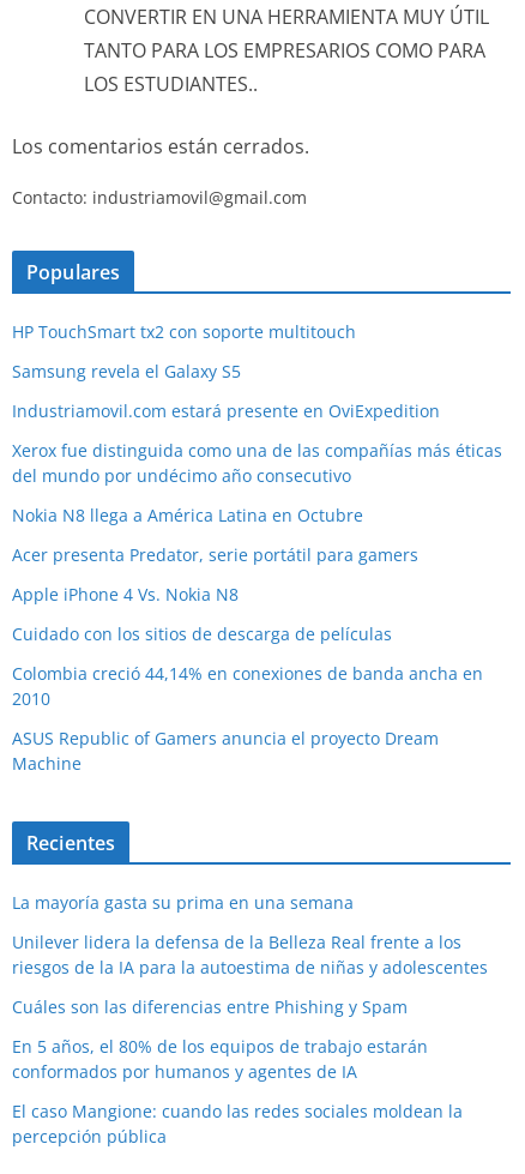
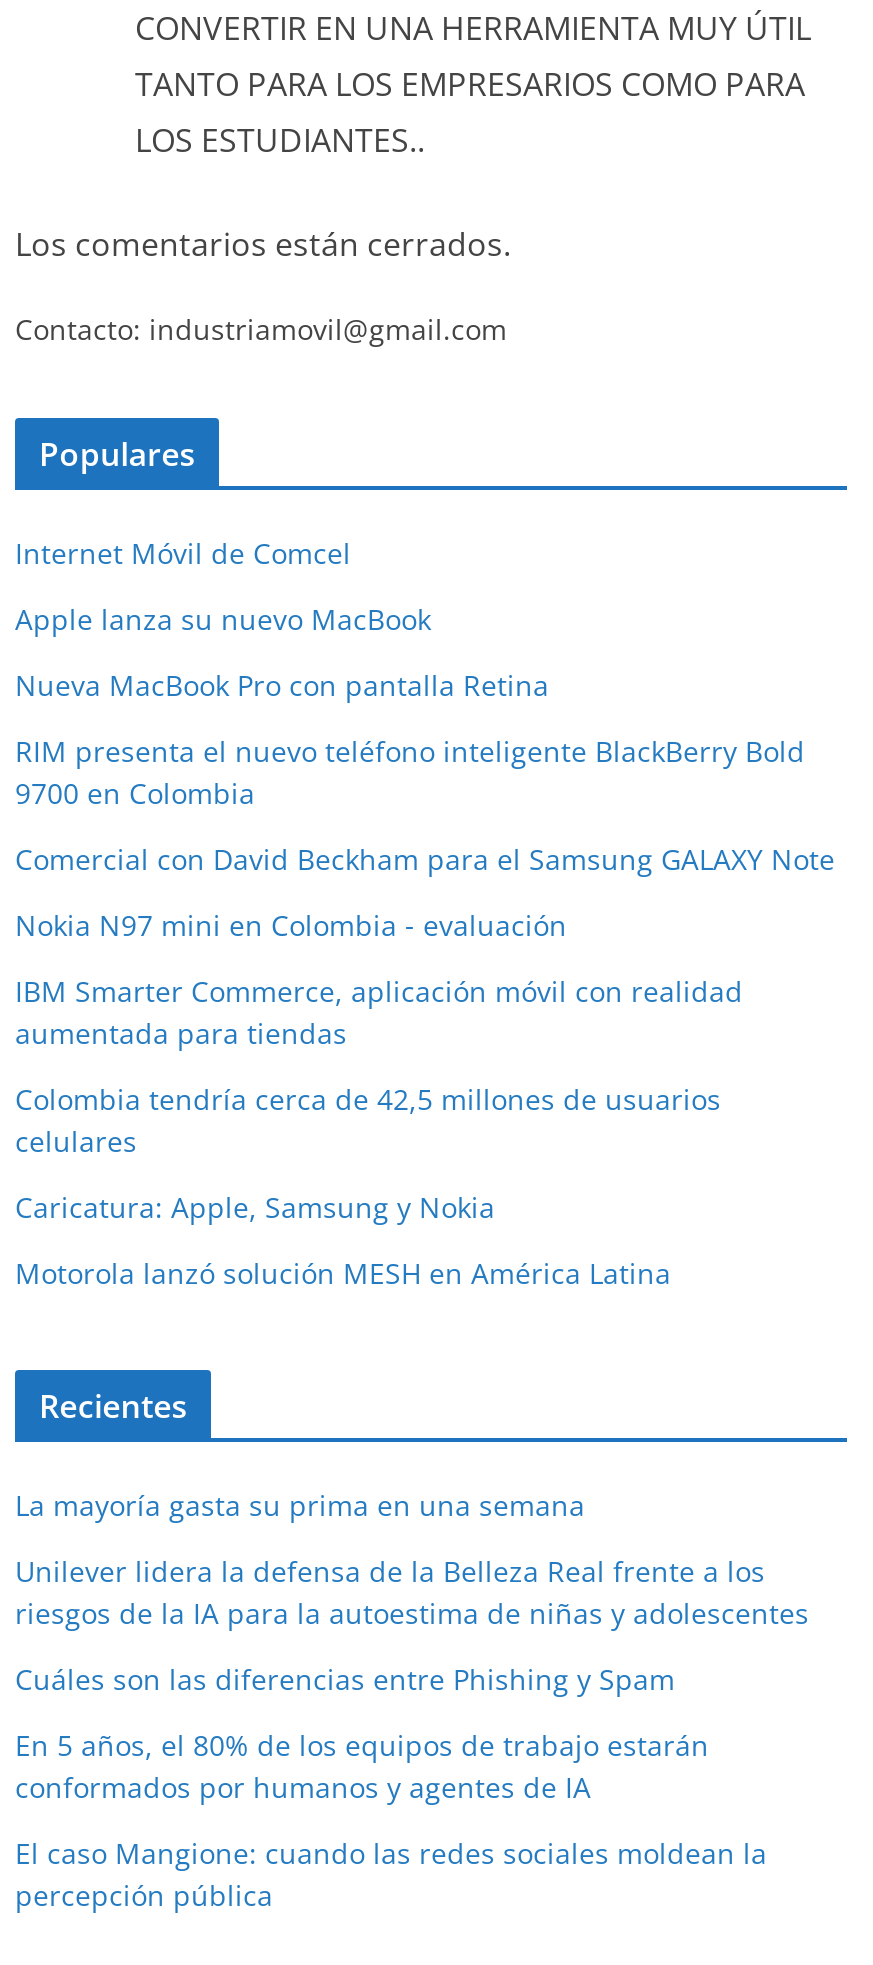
- HP TouchSmart tx2 con soporte multitouch
+ Internet Móvil de Comcel

- Samsung revela el Galaxy S5
+ Apple lanza su nuevo MacBook

- Industriamovil.com estará presente en OviExpedition
+ Nueva MacBook Pro con pantalla Retina

- Xerox fue distinguida como una de las compañías más éticas
- del mundo por undécimo año consecutivo
+ RIM presenta el nuevo teléfono inteligente BlackBerry Bold
+ 9700 en Colombia

- Nokia N8 llega a América Latina en Octubre
+ Comercial con David Beckham para el Samsung GALAXY Note

- Acer presenta Predator, serie portátil para gamers
+ Nokia N97 mini en Colombia - evaluación

- Apple iPhone 4 Vs. Nokia N8
+ IBM Smarter Commerce, aplicación móvil con realidad
+ aumentada para tiendas

- Cuidado con los sitios de descarga de películas
+ Colombia tendría cerca de 42,5 millones de usuarios
+ celulares

- Colombia creció 44,14% en conexiones de banda ancha en
- 2010
+ Caricatura: Apple, Samsung y Nokia

- ASUS Republic of Gamers anuncia el proyecto Dream
- Machine
+ Motorola lanzó solución MESH en América Latina
